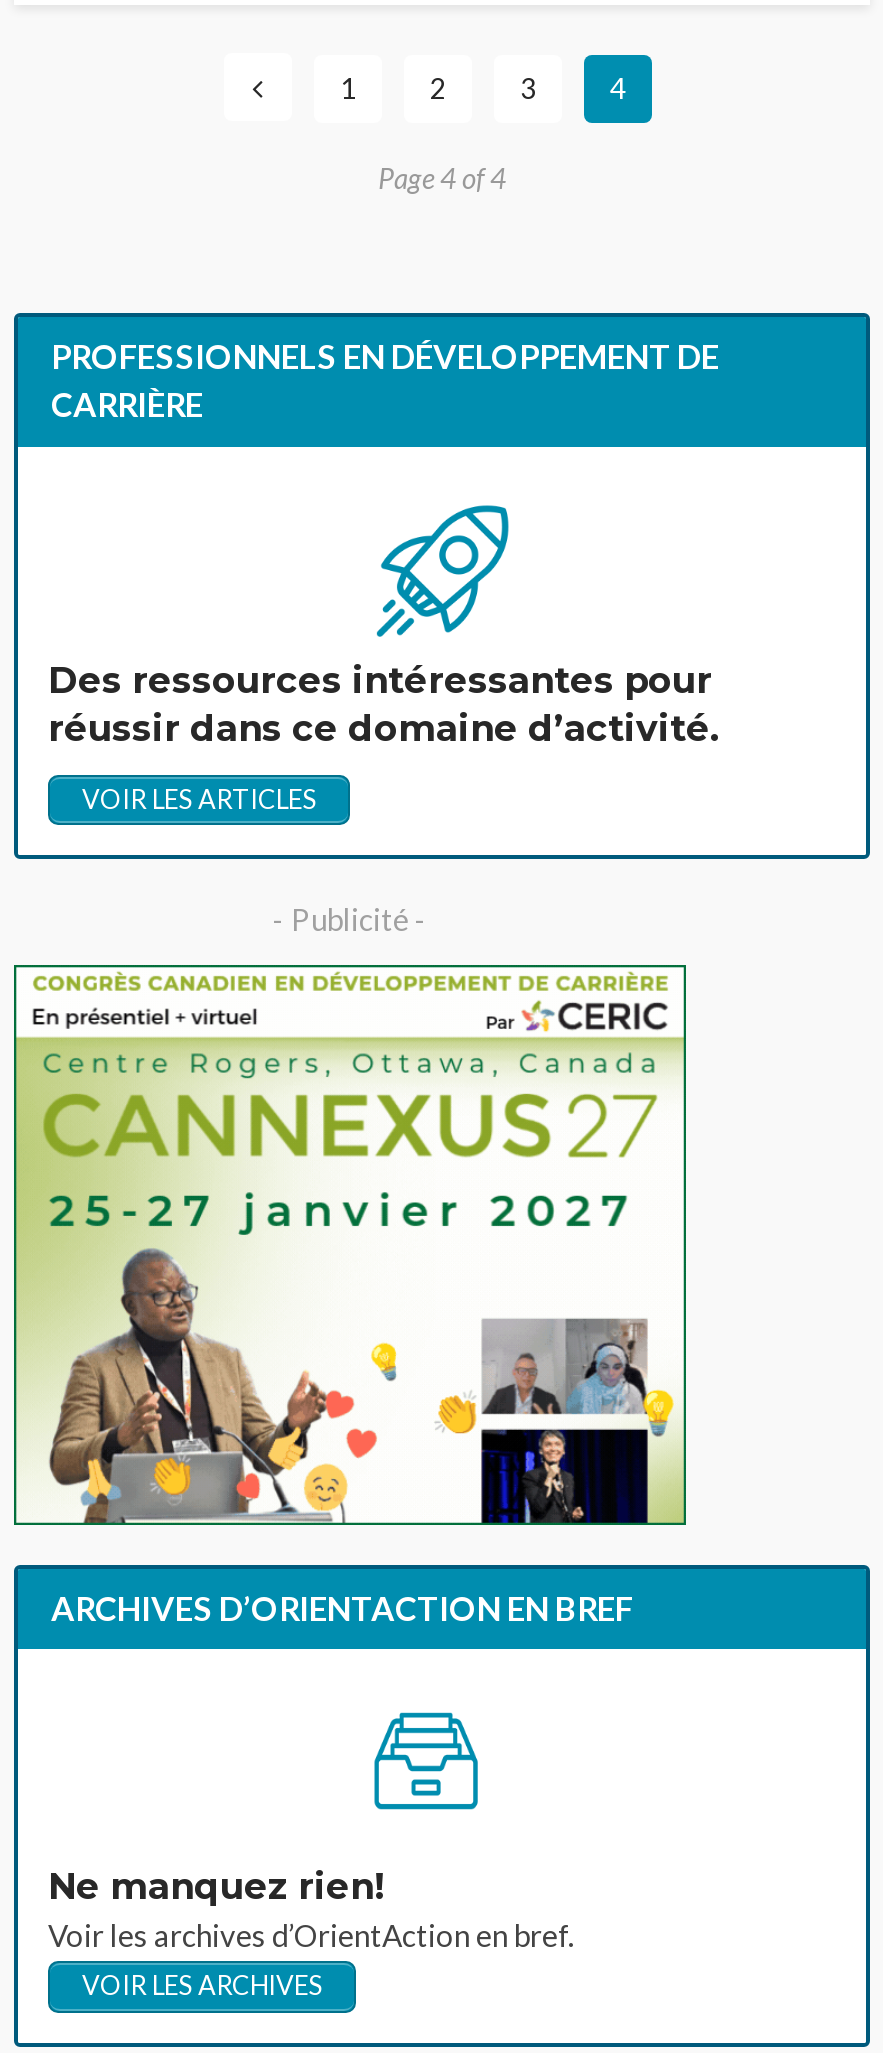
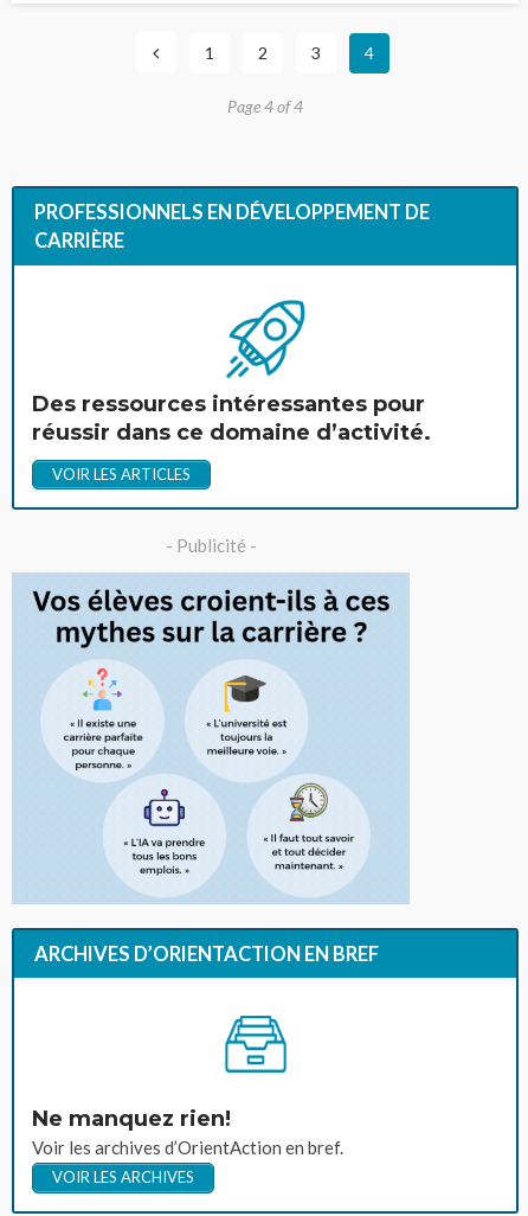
- [image]
+ [image]
